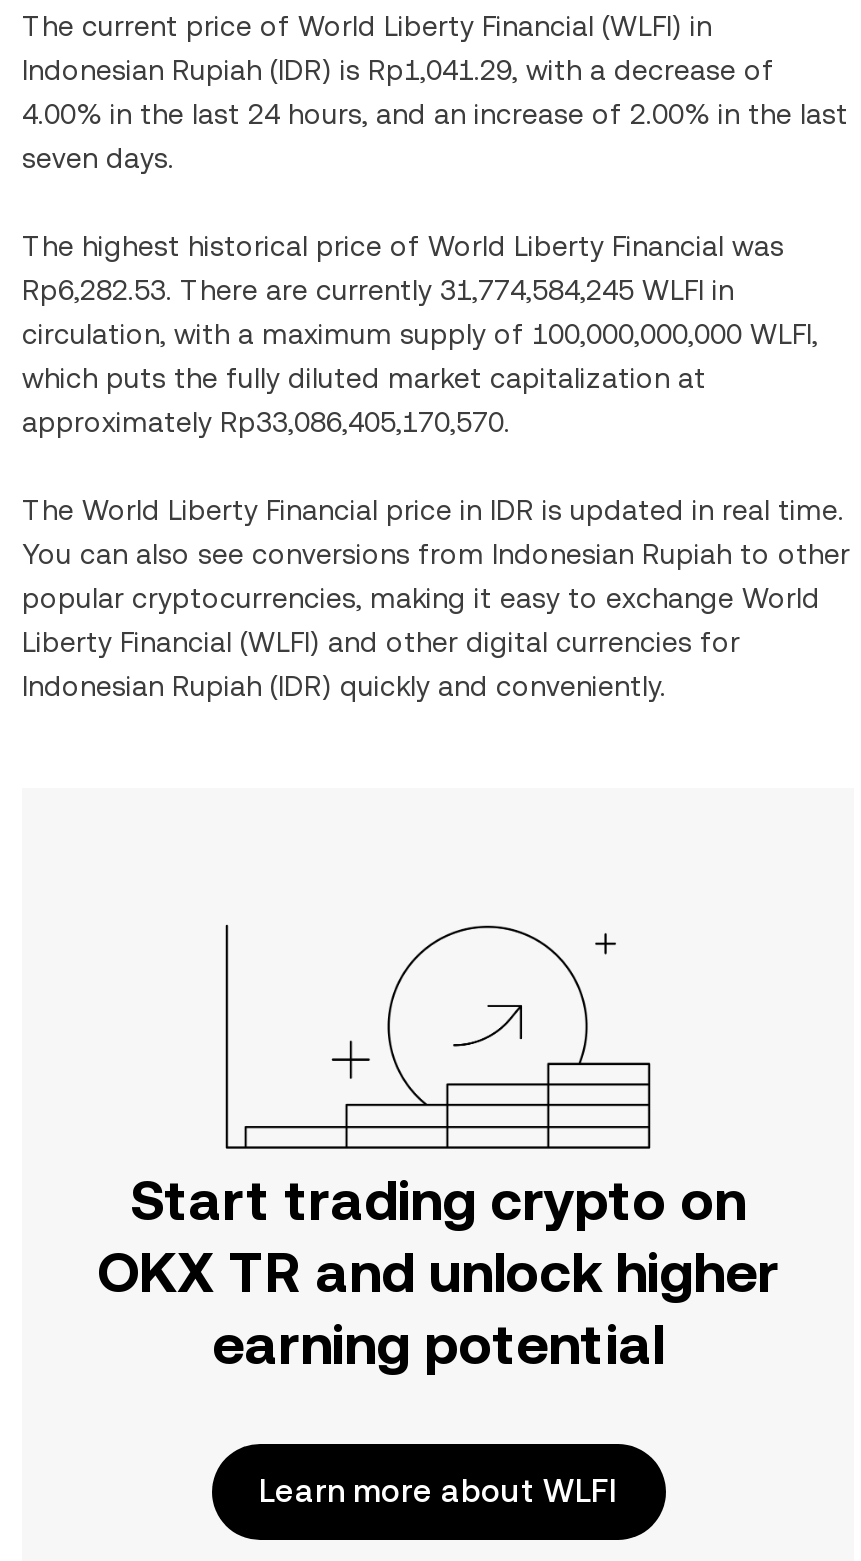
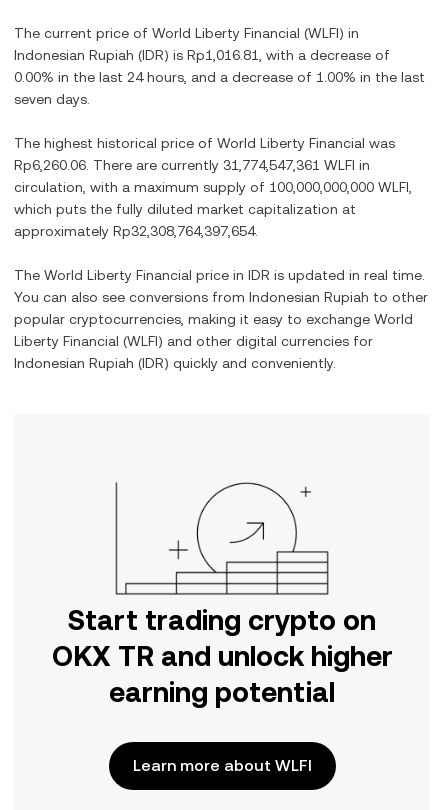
- Indonesian Rupiah (IDR) is Rp1,041.29, with a decrease of
+ Indonesian Rupiah (IDR) is Rp1,016.81, with a decrease of

- 4.00% in the last 24 hours, and an increase of 2.00% in the last
+ 0.00% in the last 24 hours, and a decrease of 1.00% in the last

- Rp6,282.53. There are currently 31,774,584,245 WLFI in
+ Rp6,260.06. There are currently 31,774,547,361 WLFI in

- approximately Rp33,086,405,170,570.
+ approximately Rp32,308,764,397,654.
